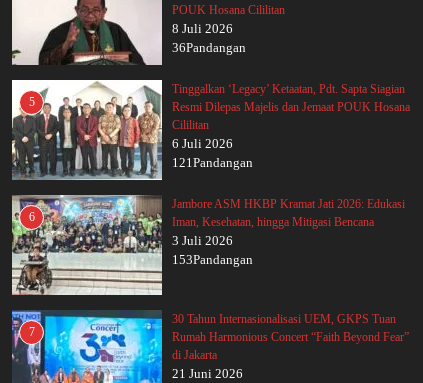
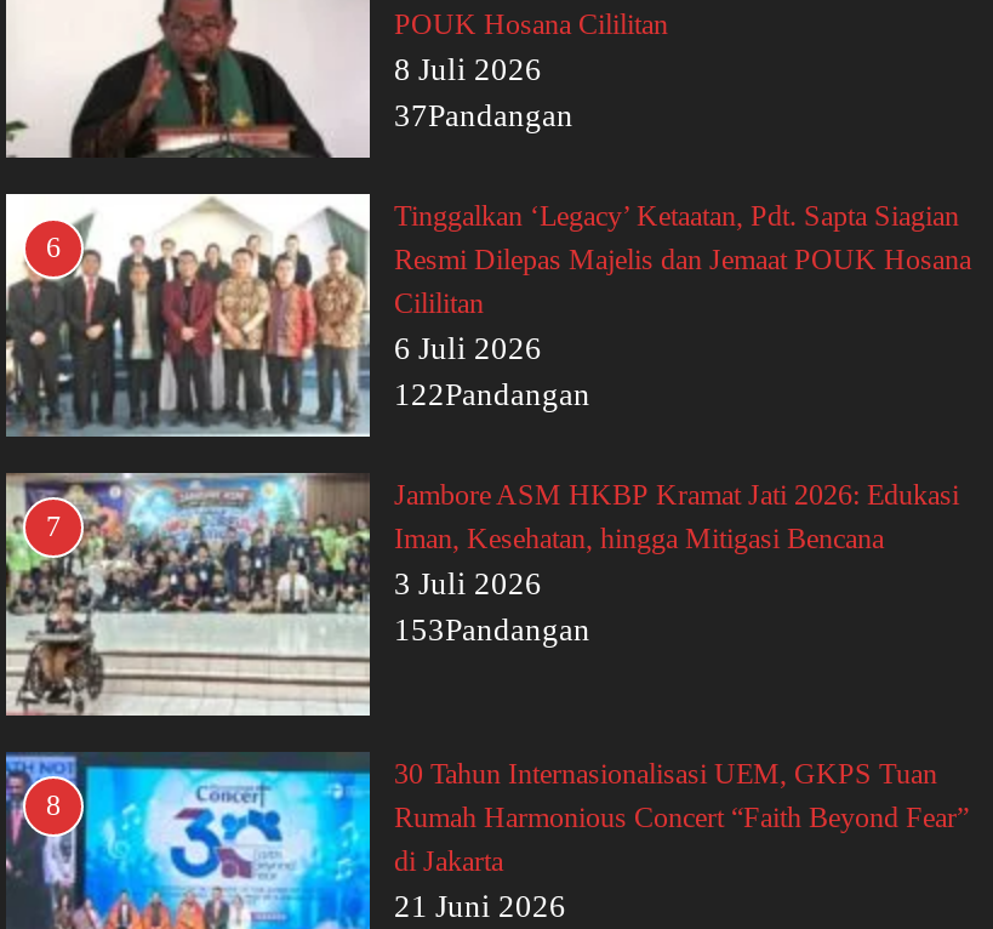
- 36Pandangan
+ 37Pandangan

- 5
+ 6

- 121Pandangan
+ 122Pandangan

- 6
+ 7

- 7
+ 8
